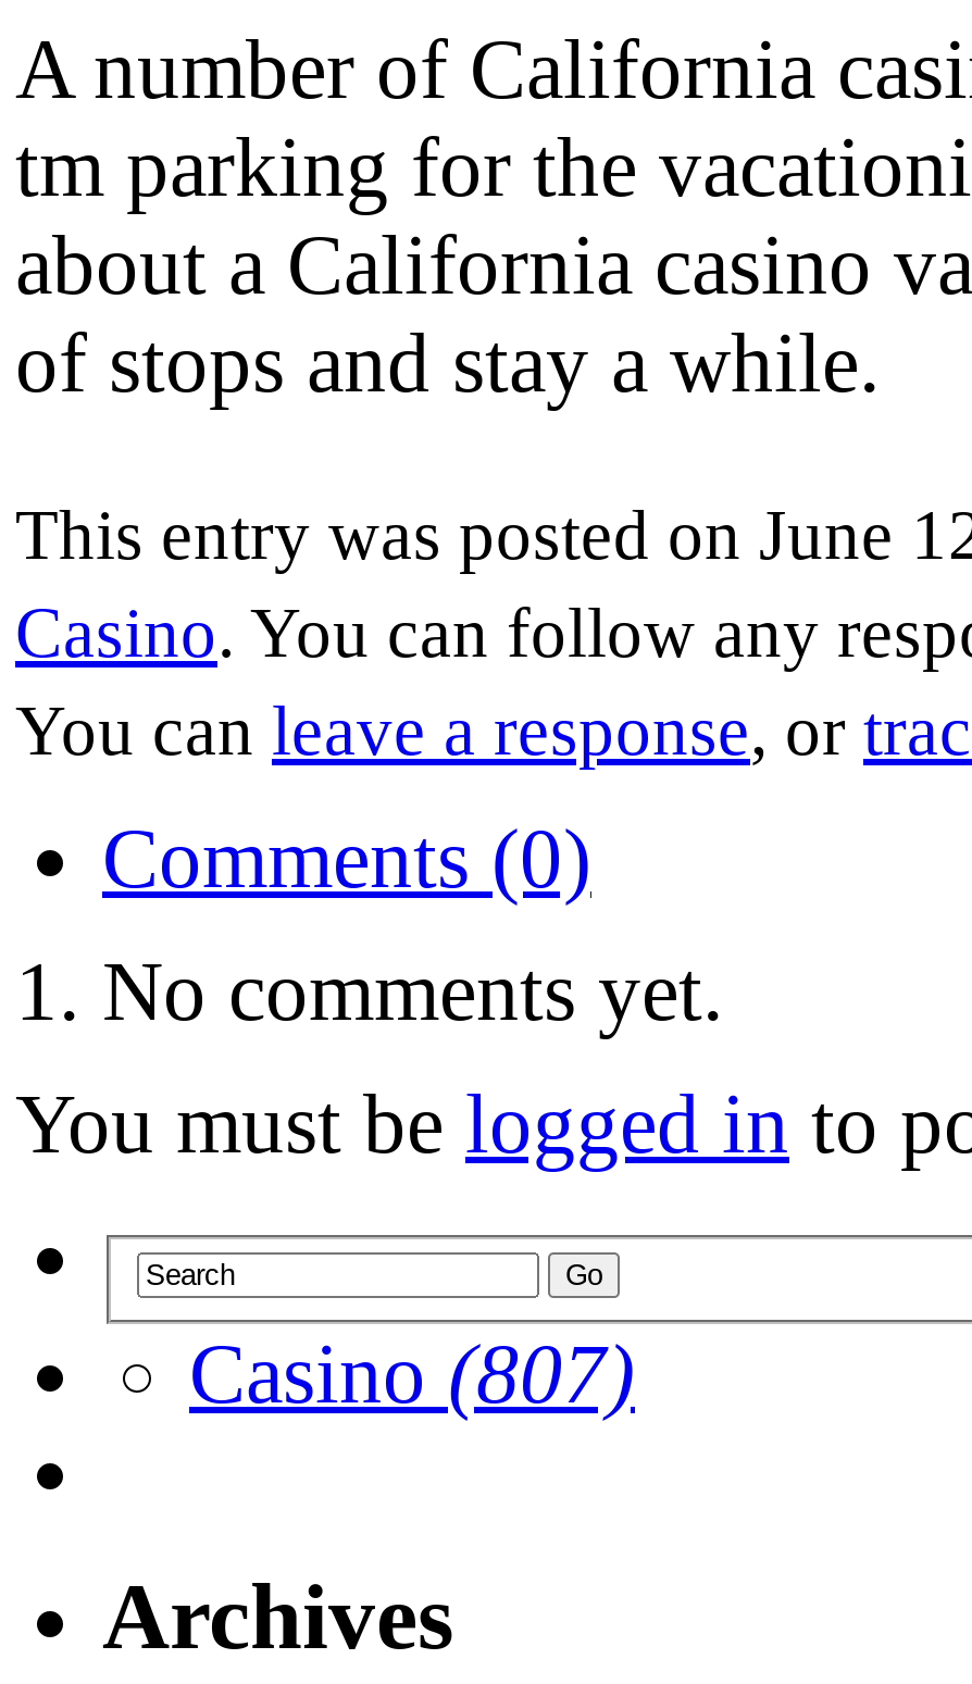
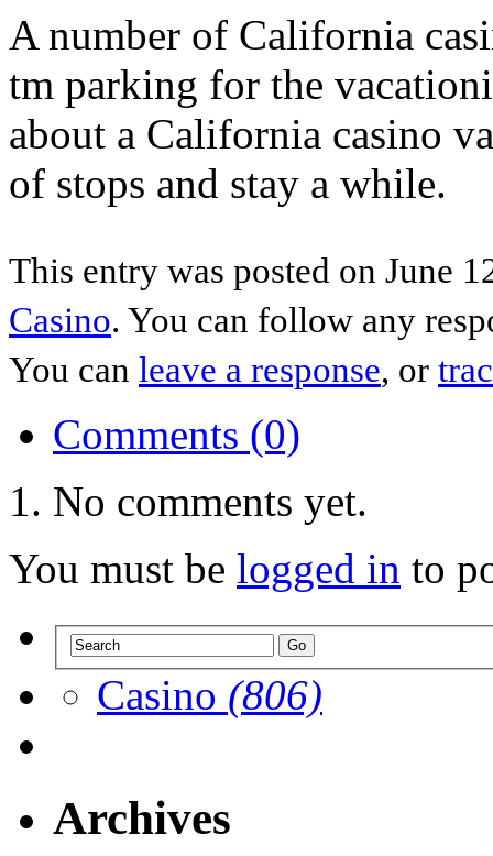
- Casino (807)
+ Casino (806)
